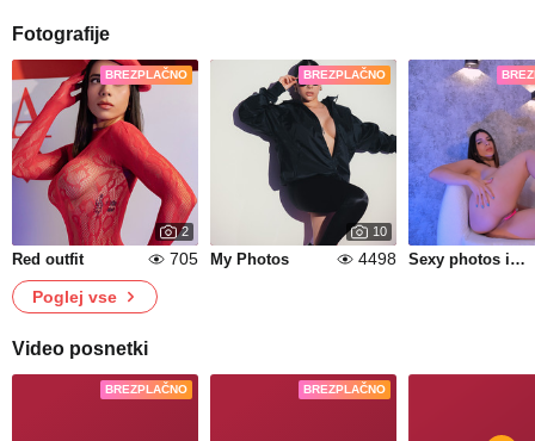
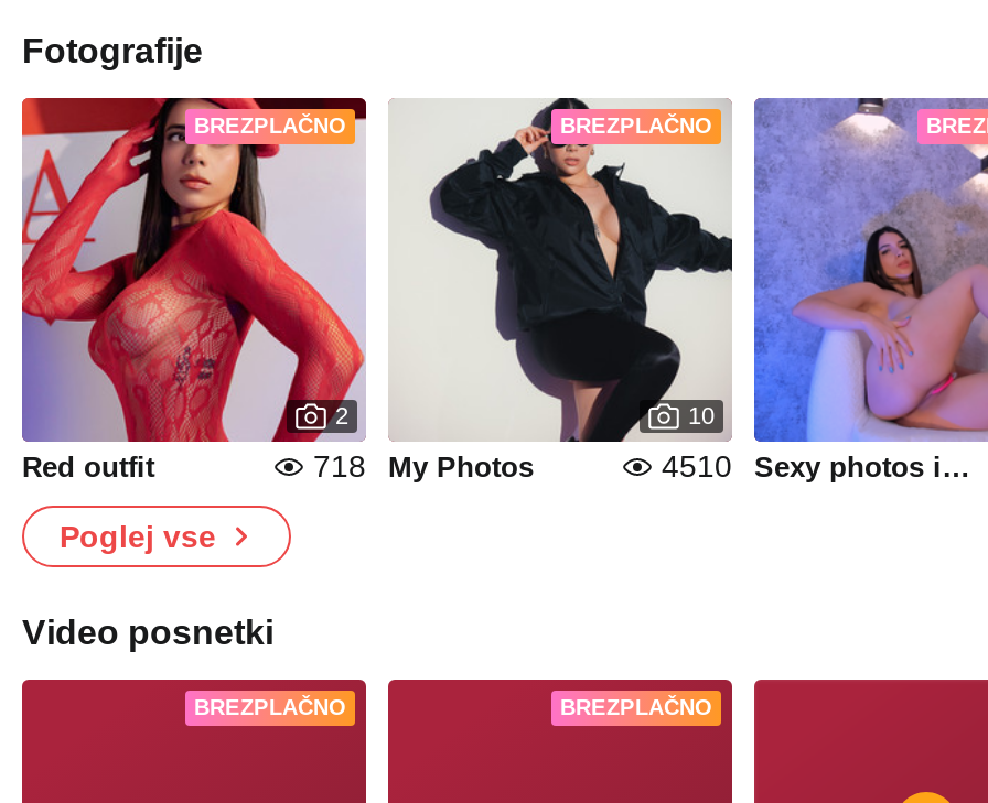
- 705 My Photos
+ 718 My Photos

- 4498
+ 4510
